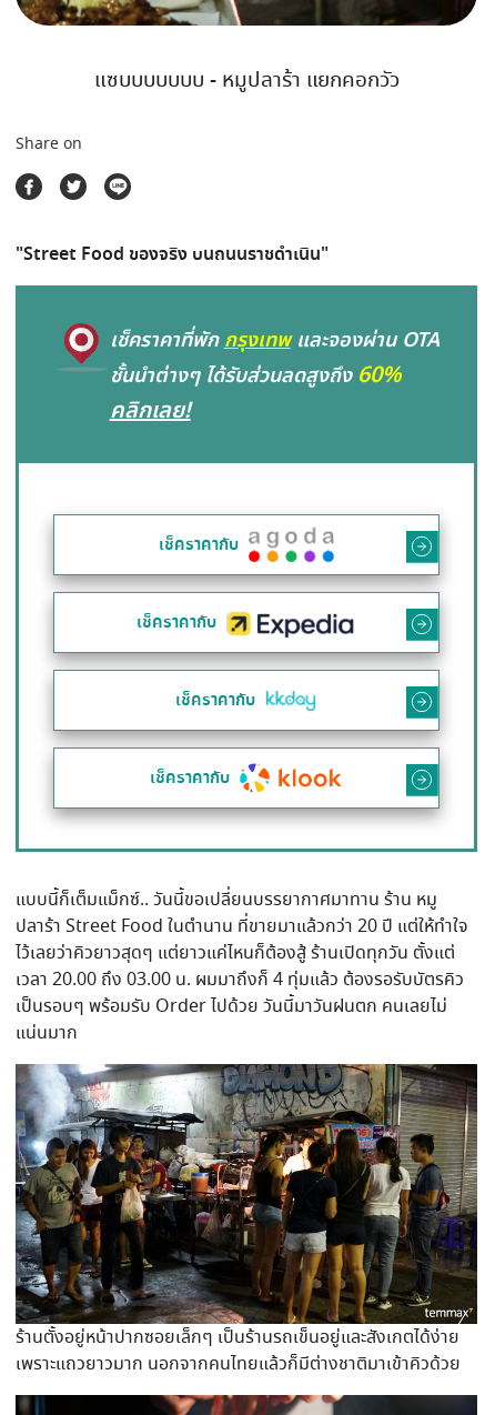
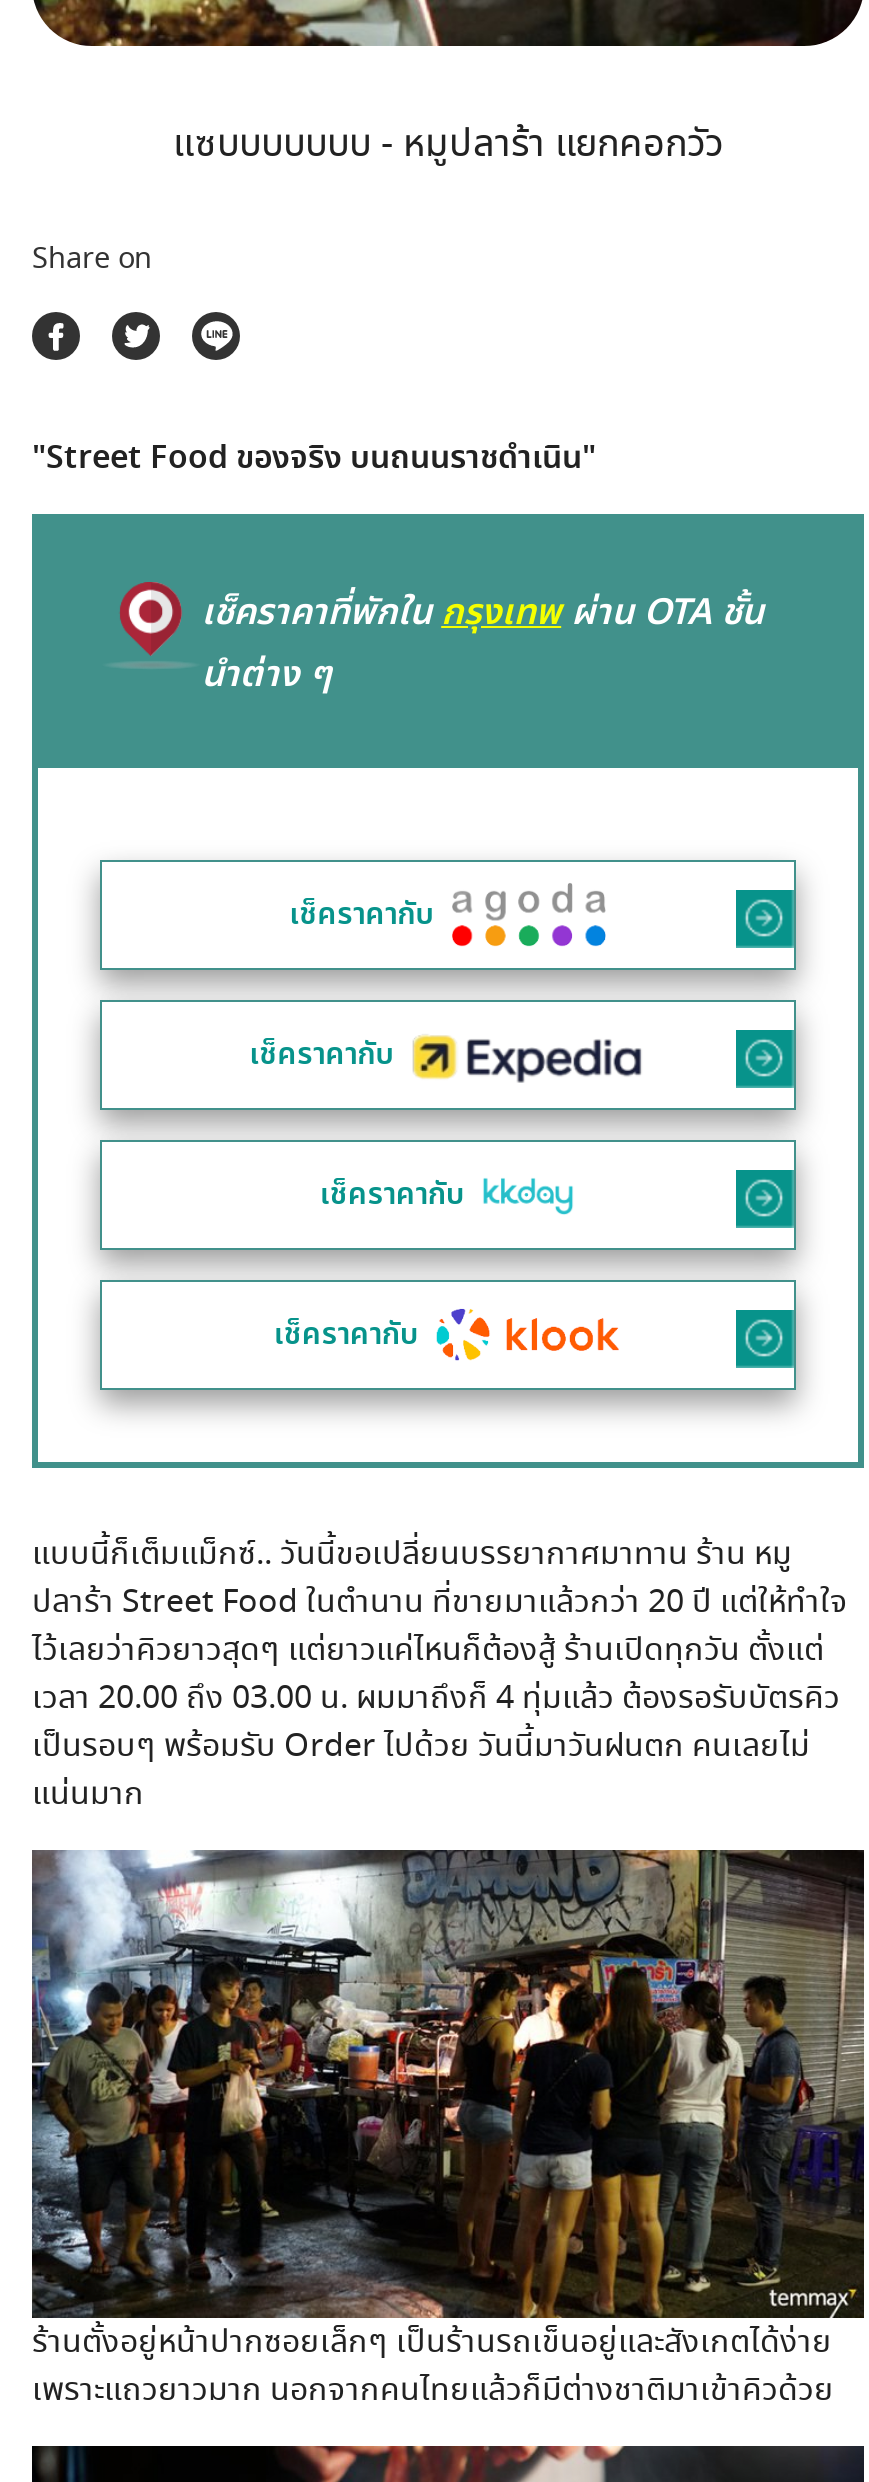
- เช็คราคาที่พักกรุงเทพและจองผ่าน OTA
- ชั้นนำต่างๆ ได้รับส่วนลดสูงถึง60%
- คลิกเลย!
+ เช็คราคาที่พักในกรุงเทพผ่าน OTA ชั้น
+ นำต่าง ๆ
